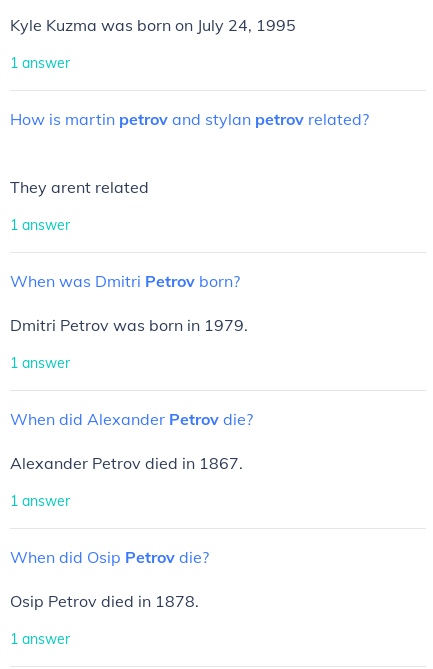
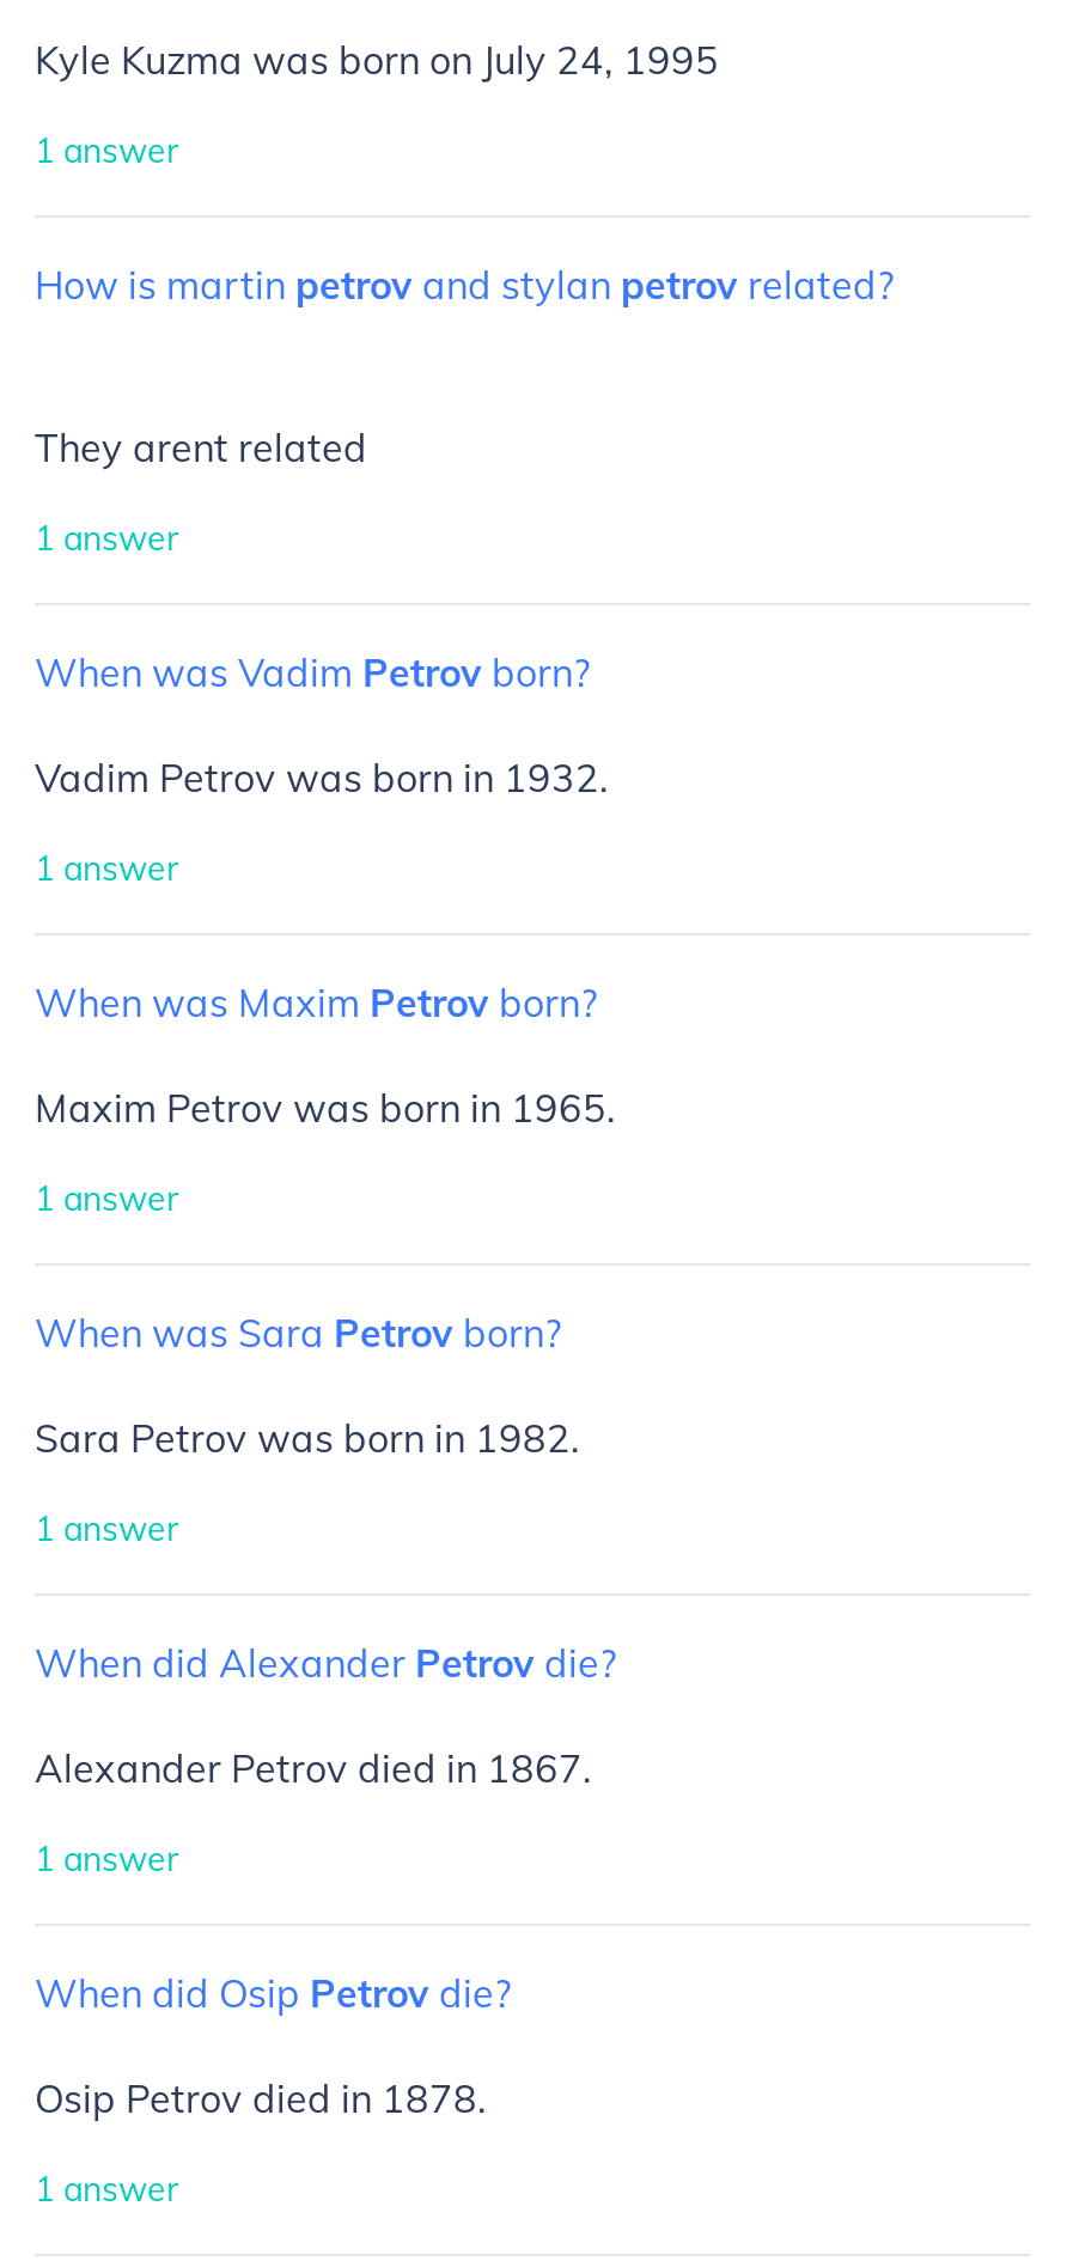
- When was Dmitri Petrov born?
- Dmitri Petrov was born in 1979.
+ When was Vadim Petrov born?
+ Vadim Petrov was born in 1932.
+ 1 answer
+ When was Maxim Petrov born?
+ Maxim Petrov was born in 1965.
+ 1 answer
+ When was Sara Petrov born?
+ Sara Petrov was born in 1982.
